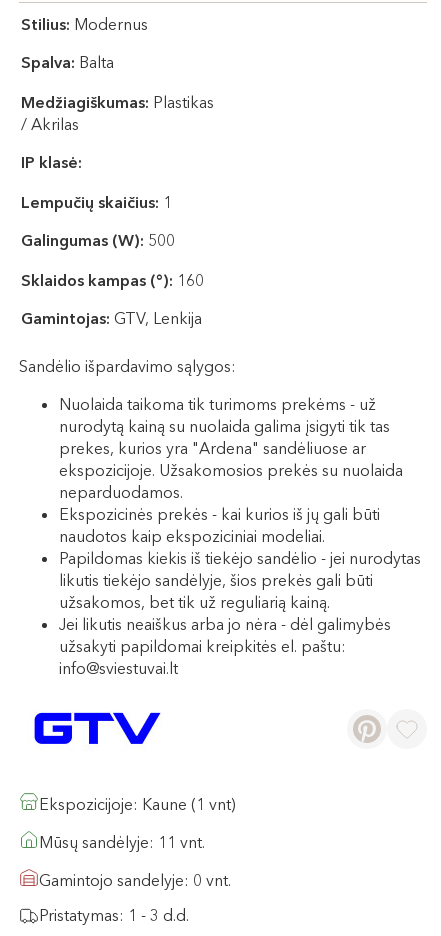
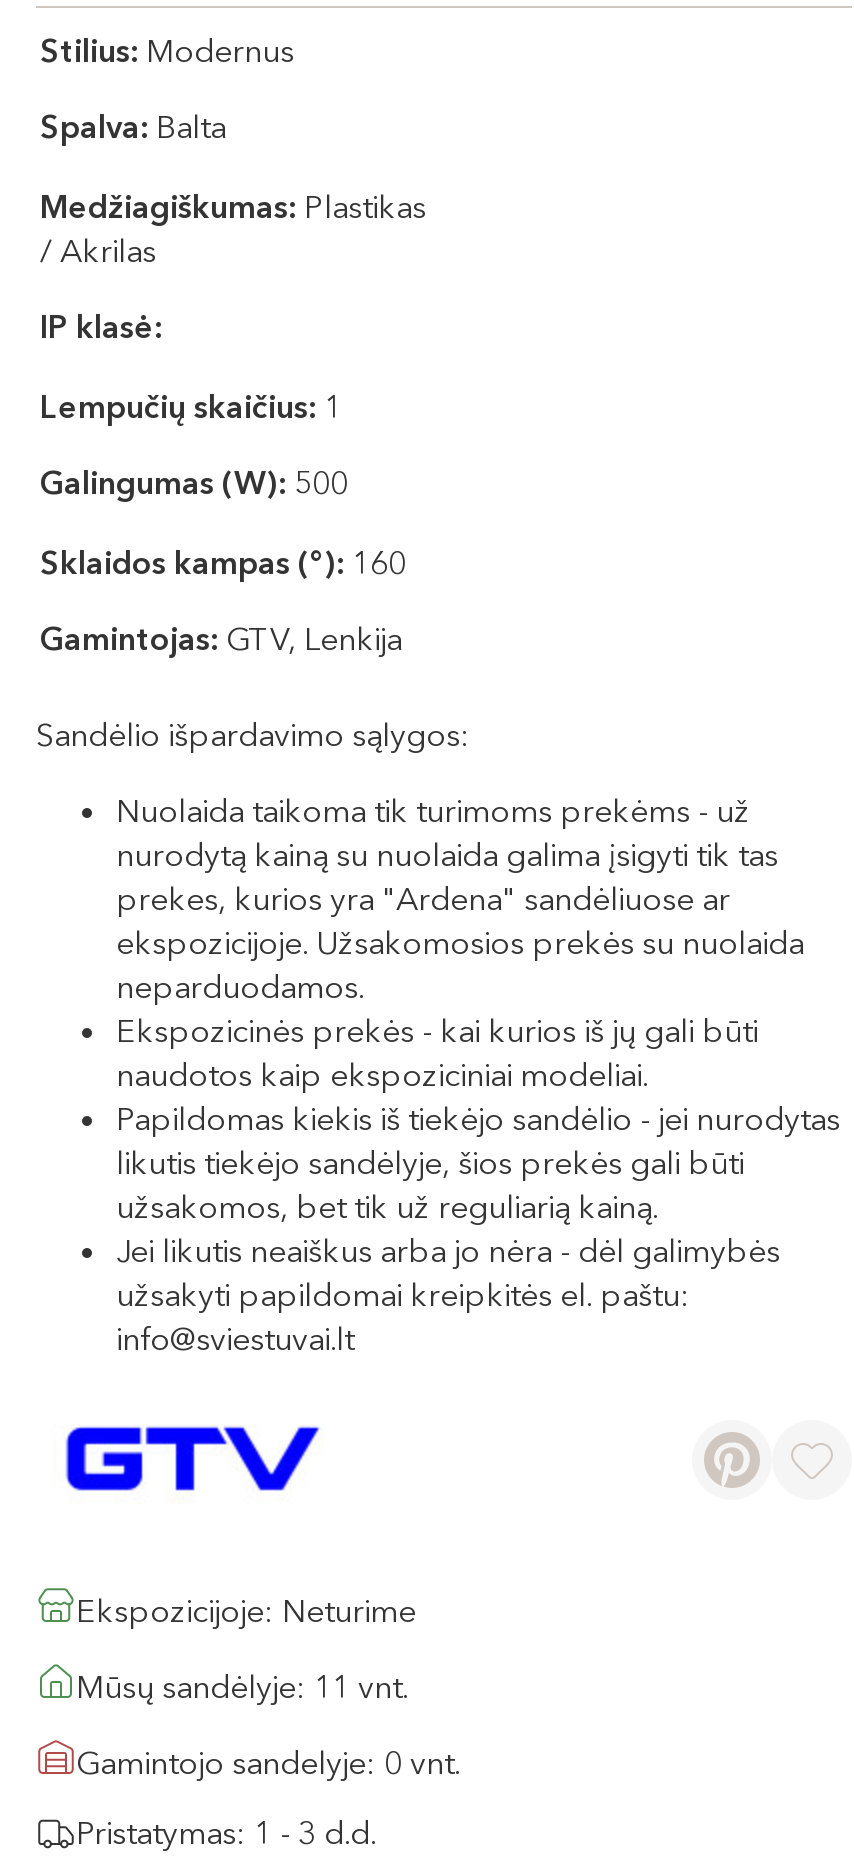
- Ekspozicijoje: Kaune (1 vnt)
+ Ekspozicijoje: Neturime
